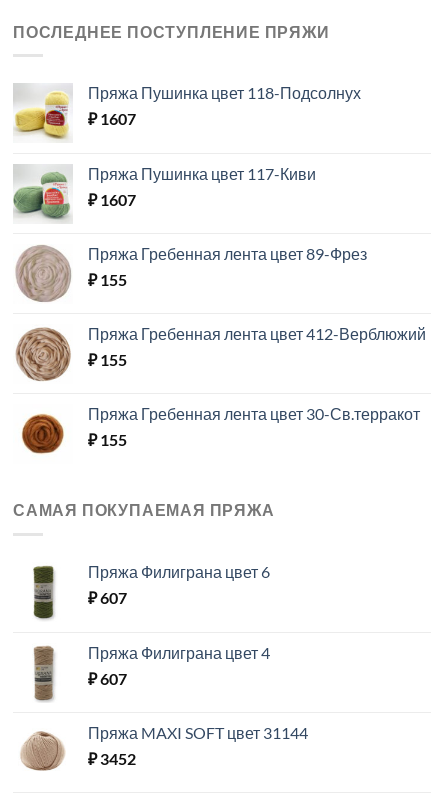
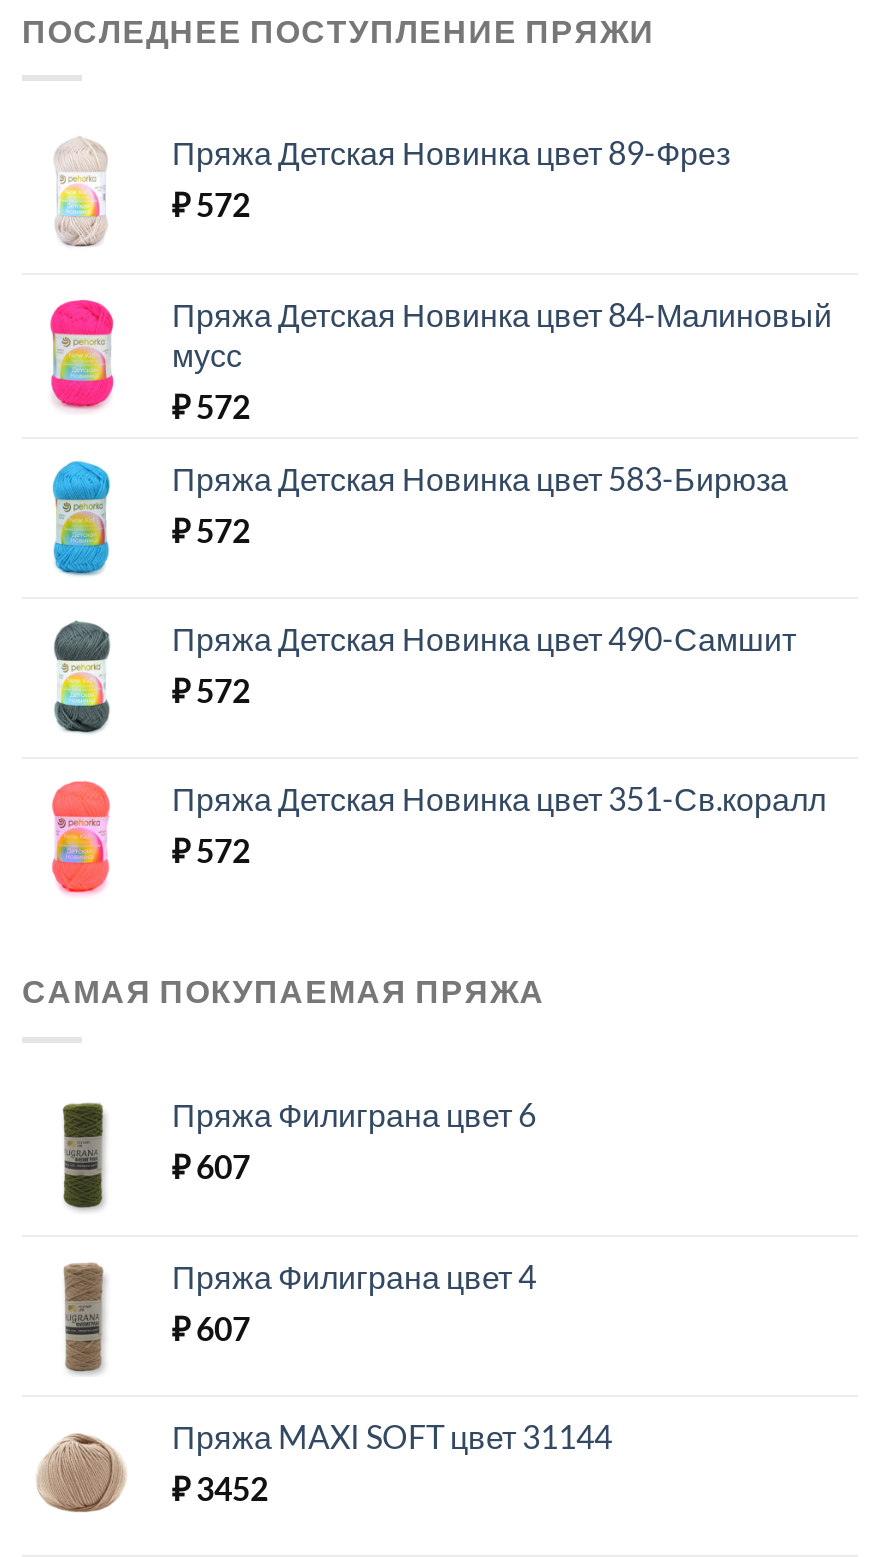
- [image]
- Пряжа Пушинка цвет 118-Подсолнух
- ₽1607
+ [image]
+ Пряжа Детская Новинка цвет 89-Фрез
+ ₽572

- [image]
- Пряжа Пушинка цвет 117-Киви
- ₽ 1607
+ [image]
+ Пряжа Детская Новинка цвет 84-Малиновый
+ мусс
+ ₽572

- [image]
- Пряжа Гребенная лента цвет 89-Фрез
- ₽155
+ [image]
+ Пряжа Детская Новинка цвет 583-Бирюза
+ ₽572

- [image]
- Пряжа Гребенная лента цвет 412-Верблюжий
- ₽155
+ [image]
+ Пряжа Детская Новинка цвет 490-Самшит
+ ₽572

- [image]
- Пряжа Гребенная лента цвет 30-Св.терракот
- ₽155
+ [image]
+ Пряжа Детская Новинка цвет 351-Св.коралл
+ ₽572
